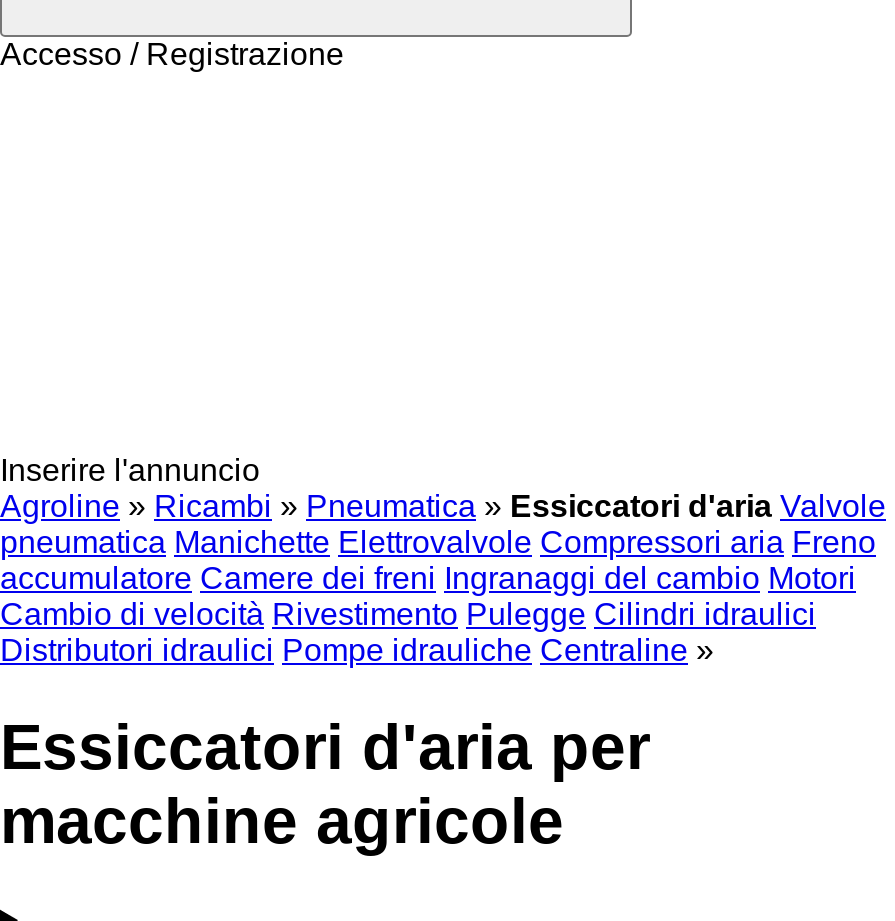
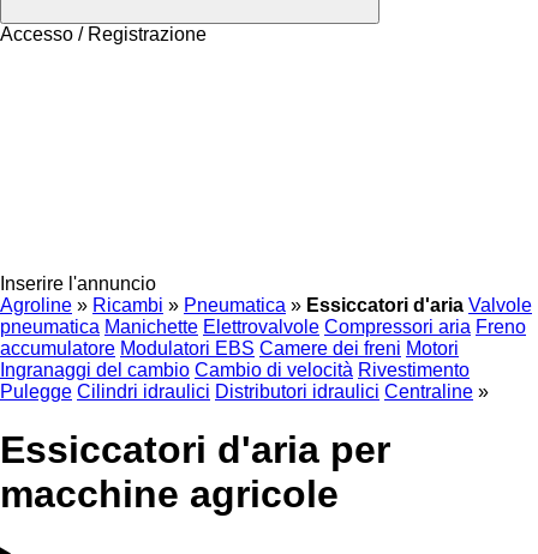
- accumulatore Camere dei freni Ingranaggi del cambio Motori
- Cambio di velocità Rivestimento Pulegge Cilindri idraulici
- Distributori idraulici Pompe idrauliche Centraline »
+ accumulatore Modulatori EBS Camere dei freni Motori
+ Ingranaggi del cambio Cambio di velocità Rivestimento
+ Pulegge Cilindri idraulici Distributori idraulici Centraline »
